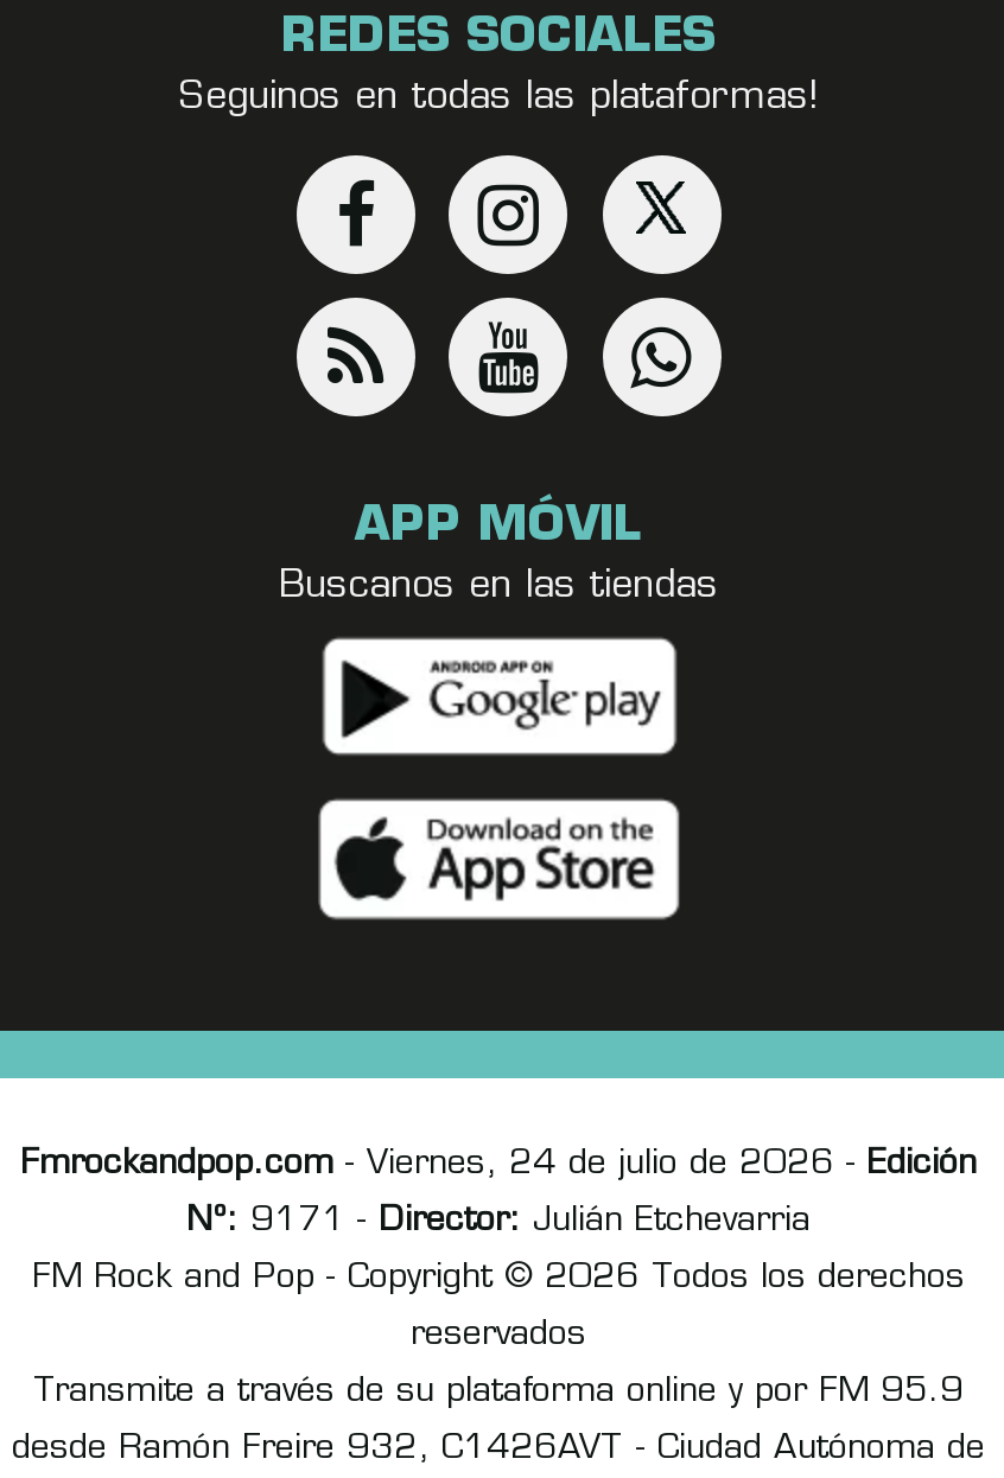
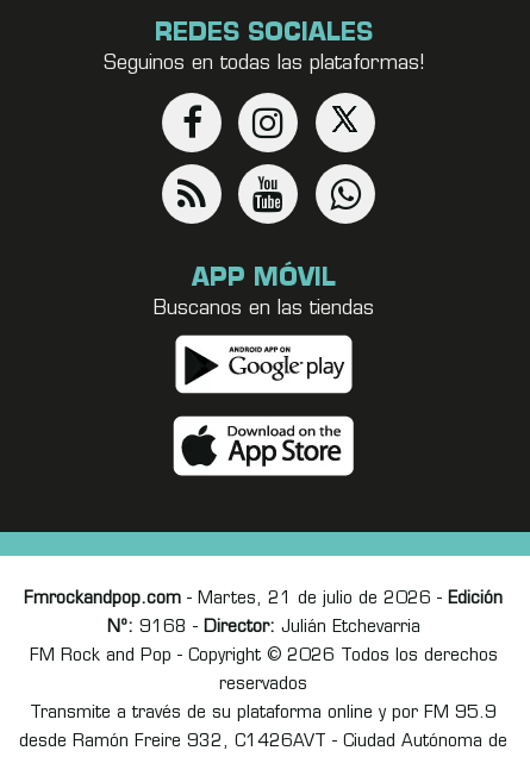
- Fmrockandpop.com - Viernes, 24 de julio de 2026 - Edición
+ Fmrockandpop.com - Martes, 21 de julio de 2026 - Edición

- Nº: 9171 - Director: Julián Etchevarria
+ Nº: 9168 - Director: Julián Etchevarria
